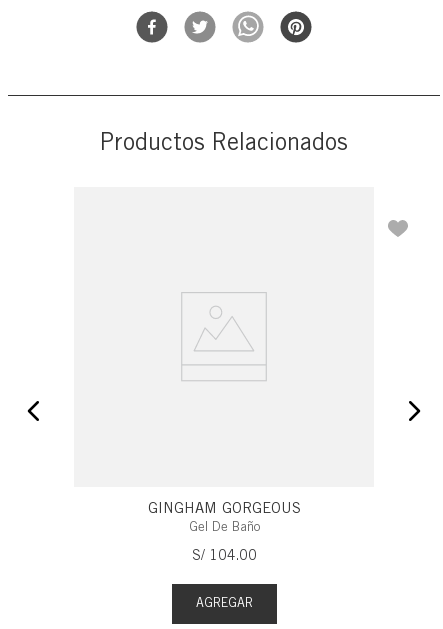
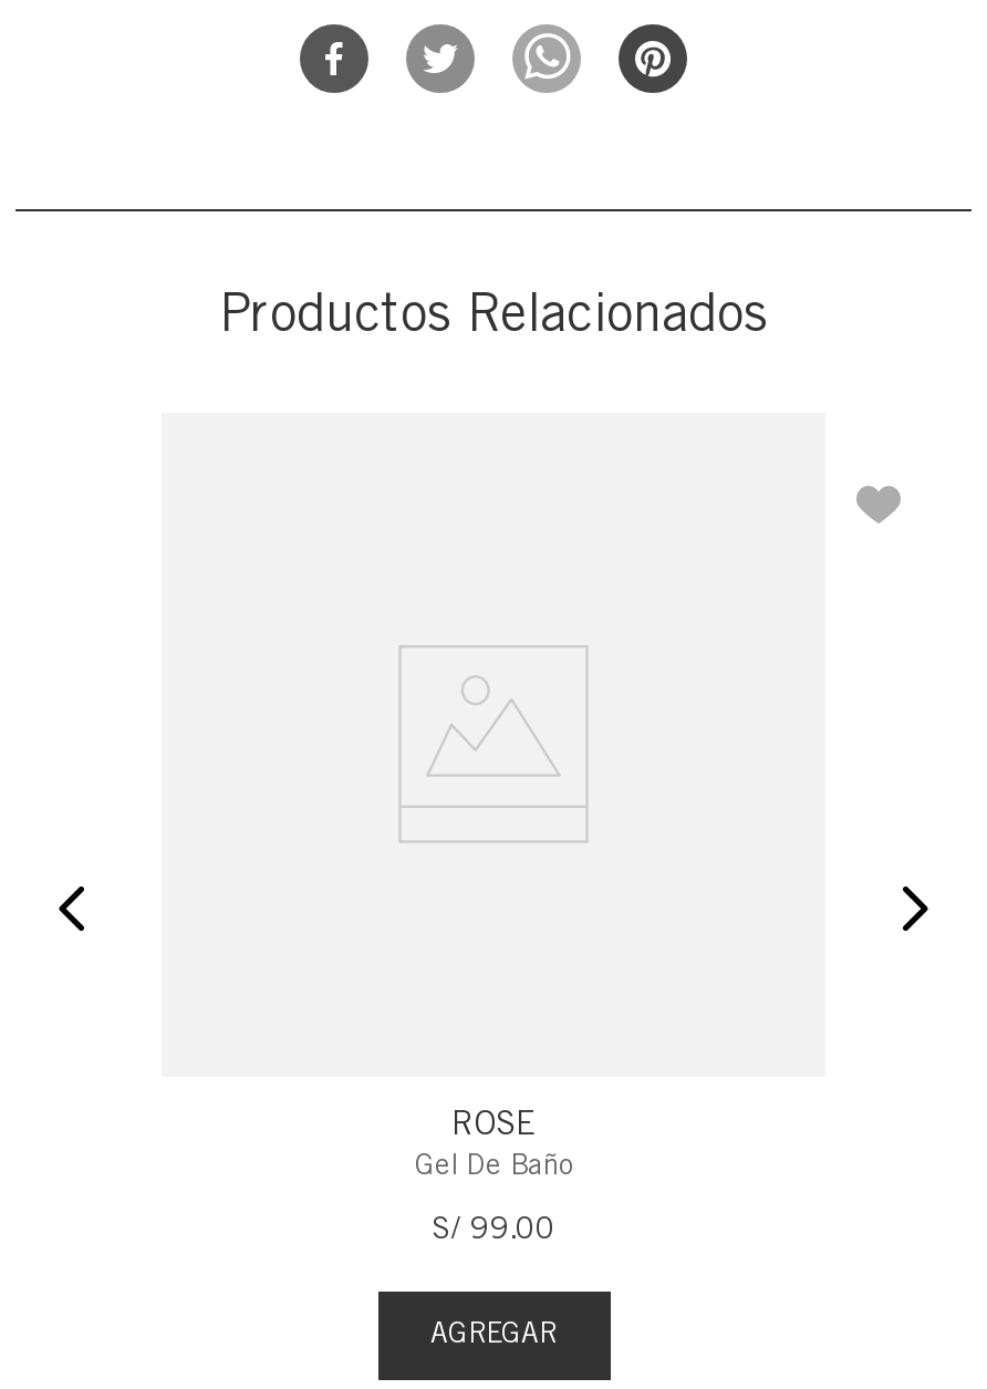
- GINGHAM GORGEOUS
+ ROSE

- S/ 104.00
+ S/ 99.00
